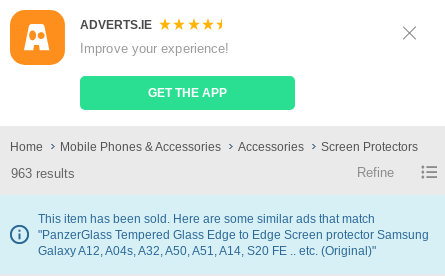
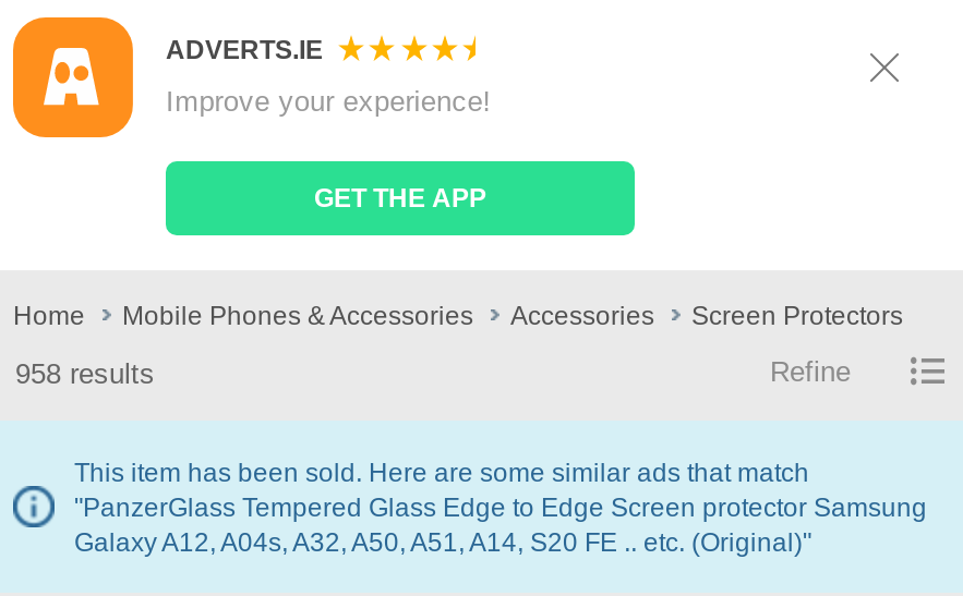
- 963 results
+ 958 results
